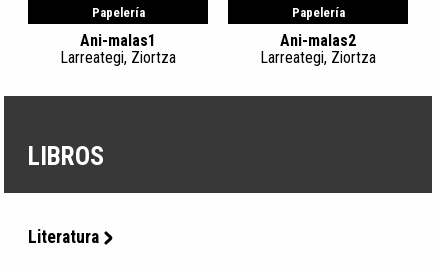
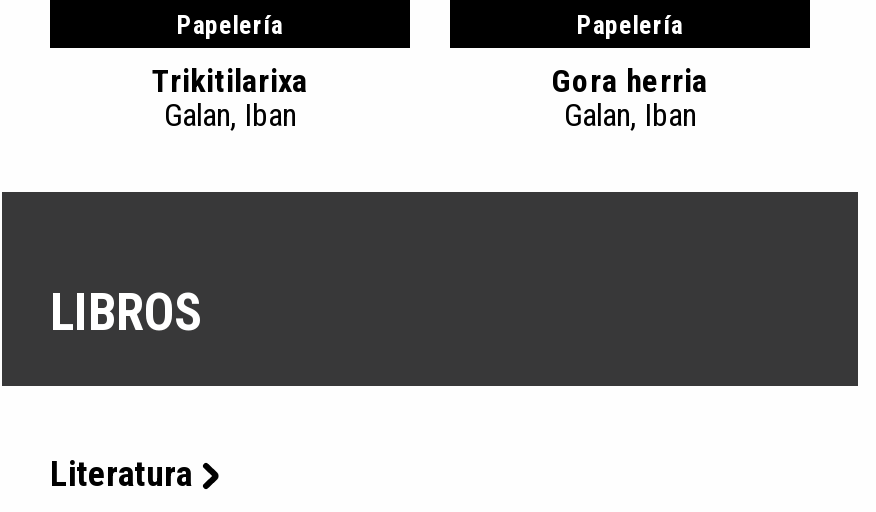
- Ani-malas1
- Larreategi, Ziortza
+ Trikitilarixa
+ Galan, Iban

- Ani-malas2
- Larreategi, Ziortza
+ Gora herria
+ Galan, Iban
